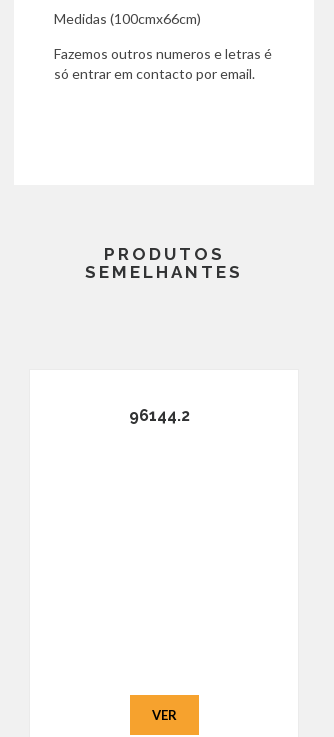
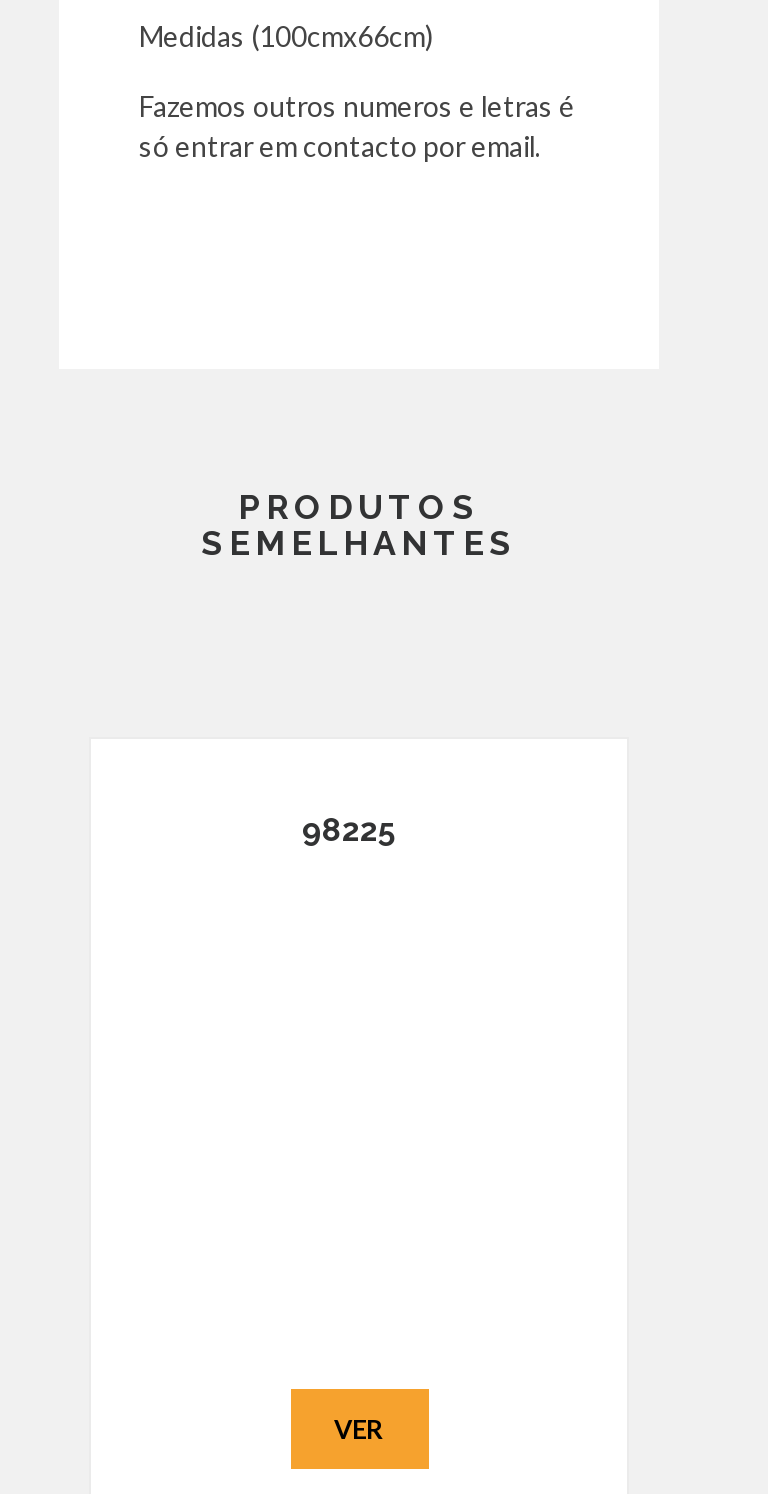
- 96144.2
+ 98225
